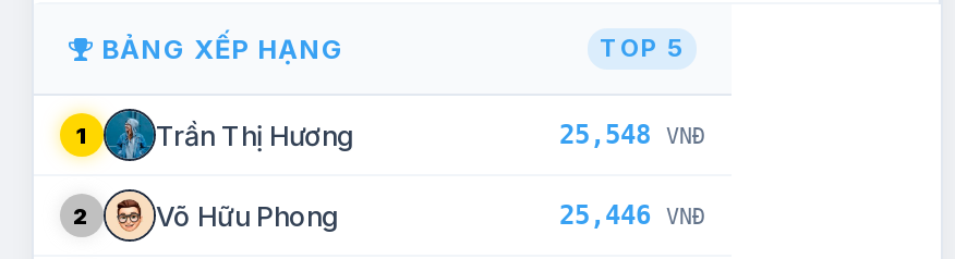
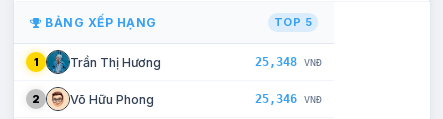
- 25,548 VNĐ
+ 25,348 VNĐ

- 25,446 VNĐ
+ 25,346 VNĐ
